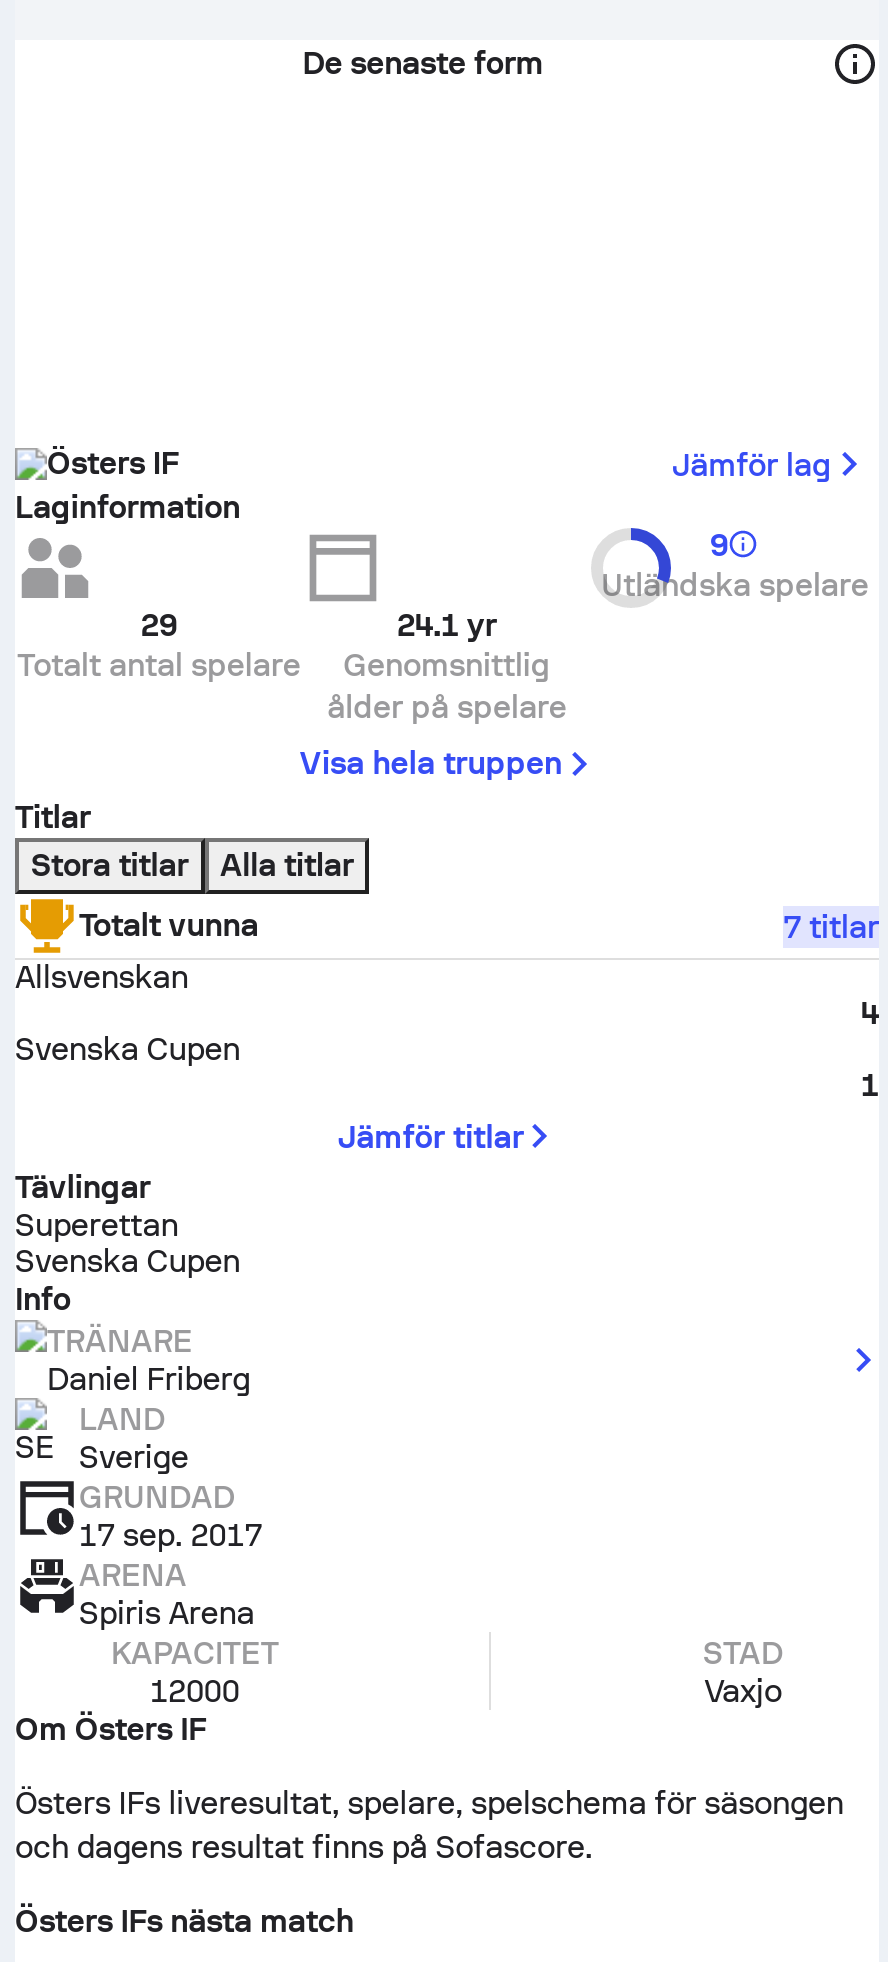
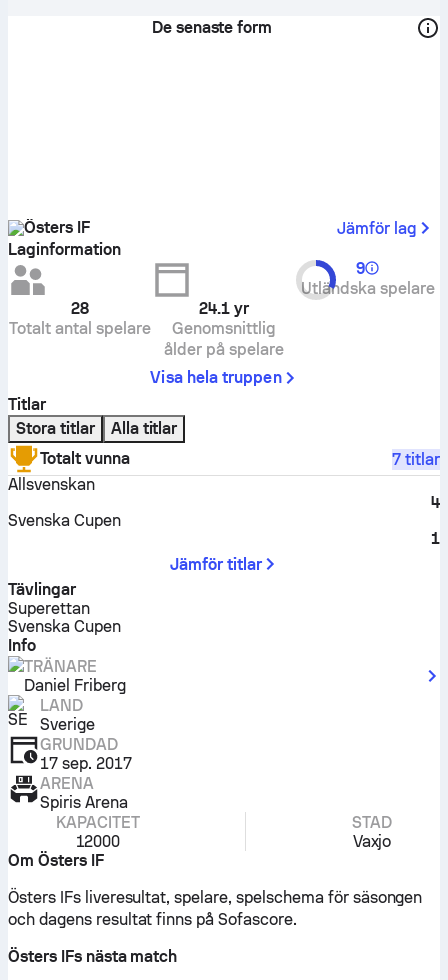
- 29
+ 28
